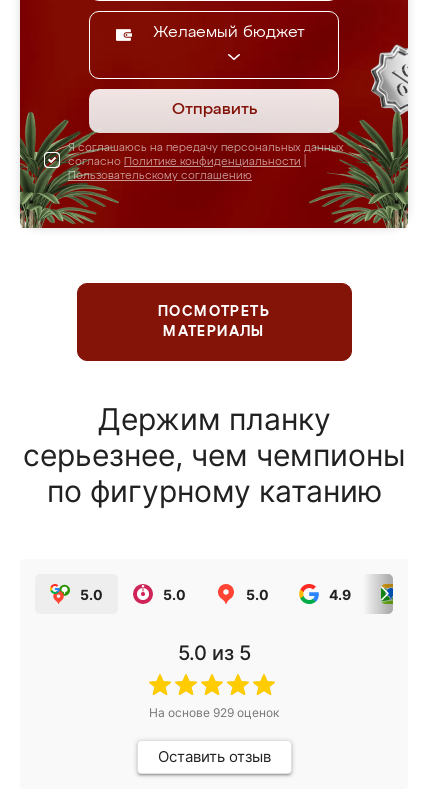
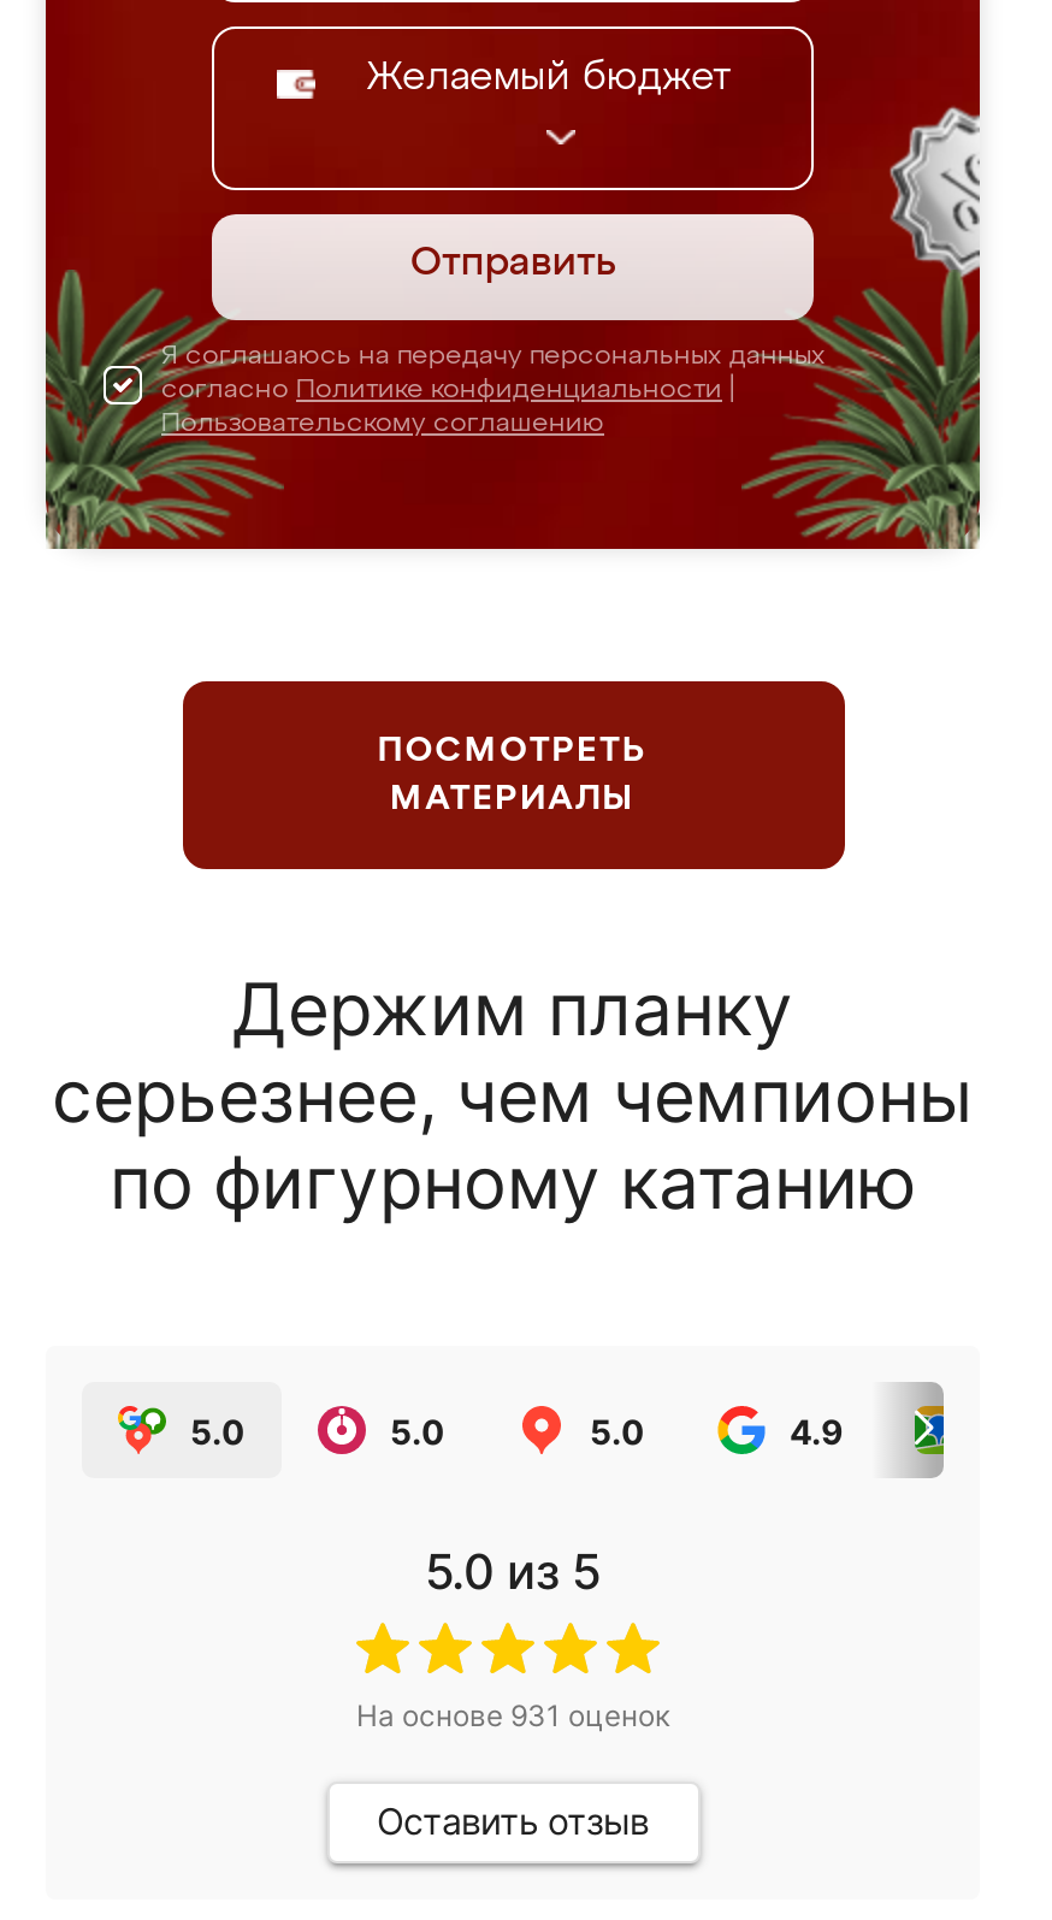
- На основе 929 оценок
+ На основе 931 оценок
